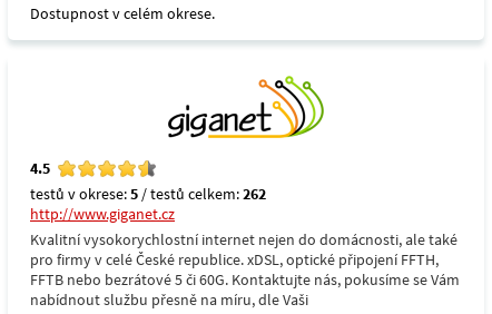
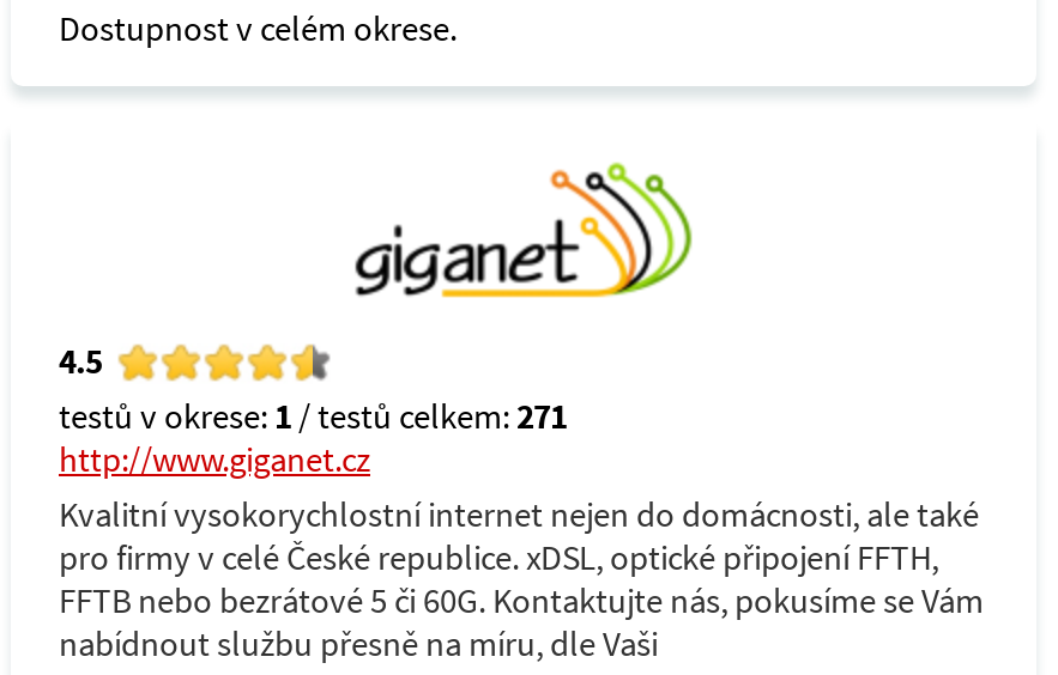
- testů v okrese: 5 / testů celkem: 262
+ testů v okrese: 1 / testů celkem: 271
